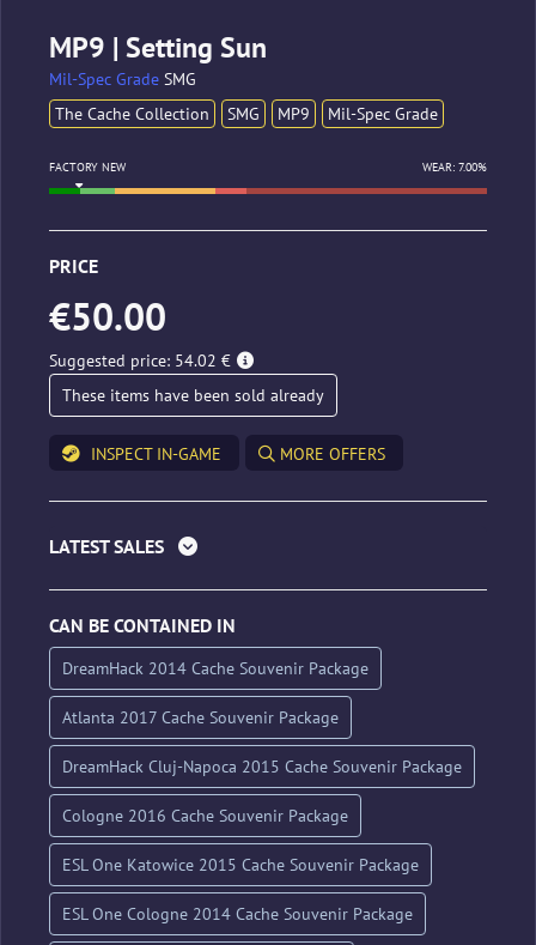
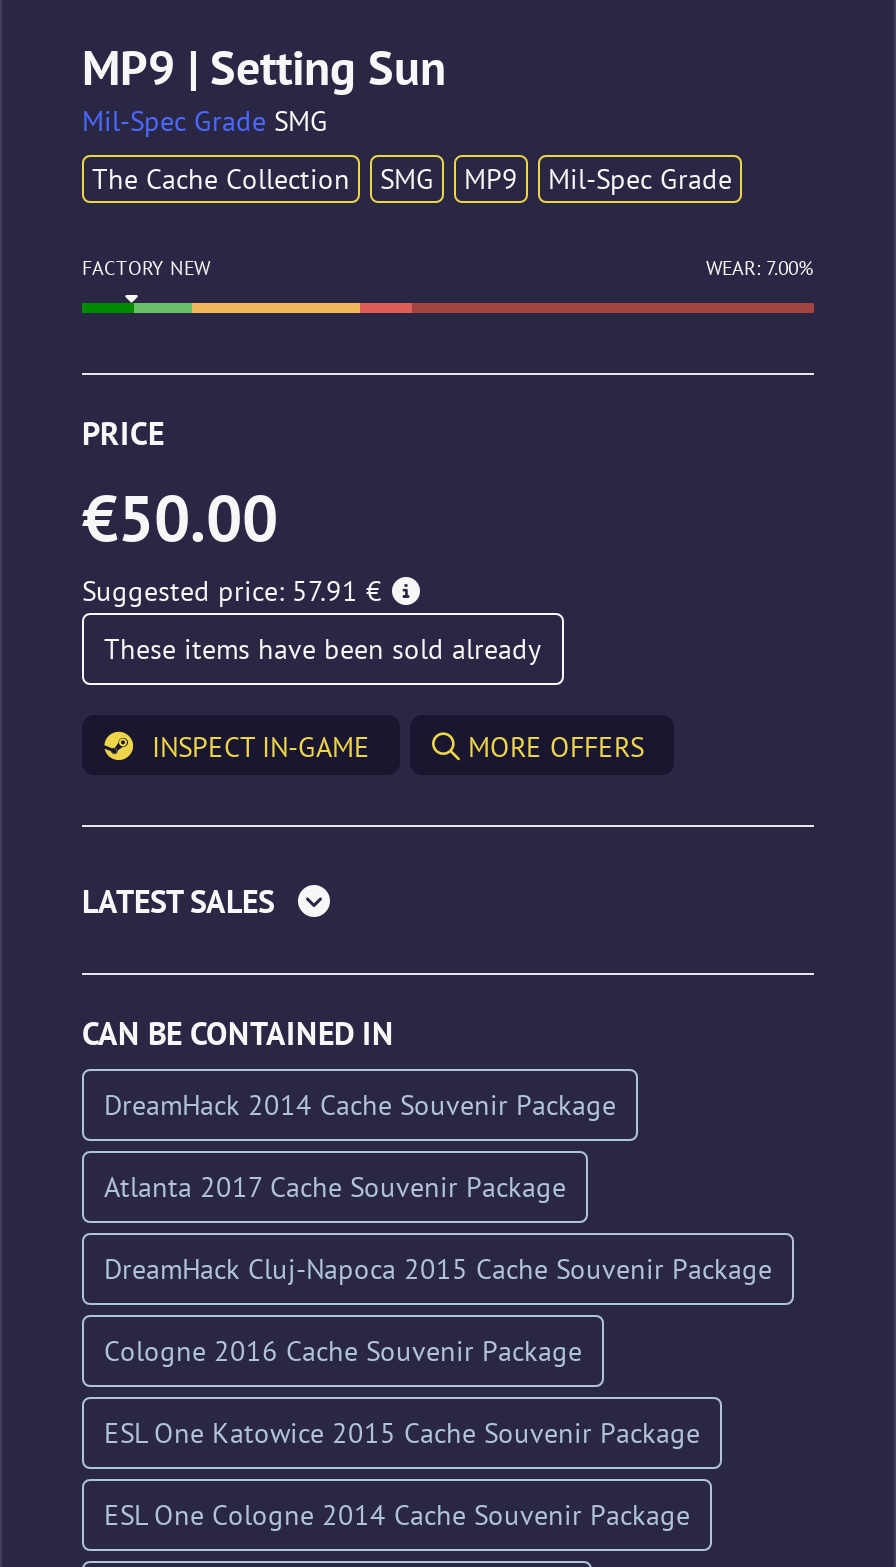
- Suggested price: 54.02 €
+ Suggested price: 57.91 €
